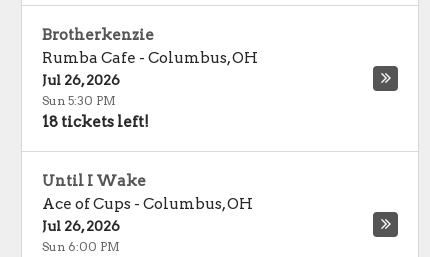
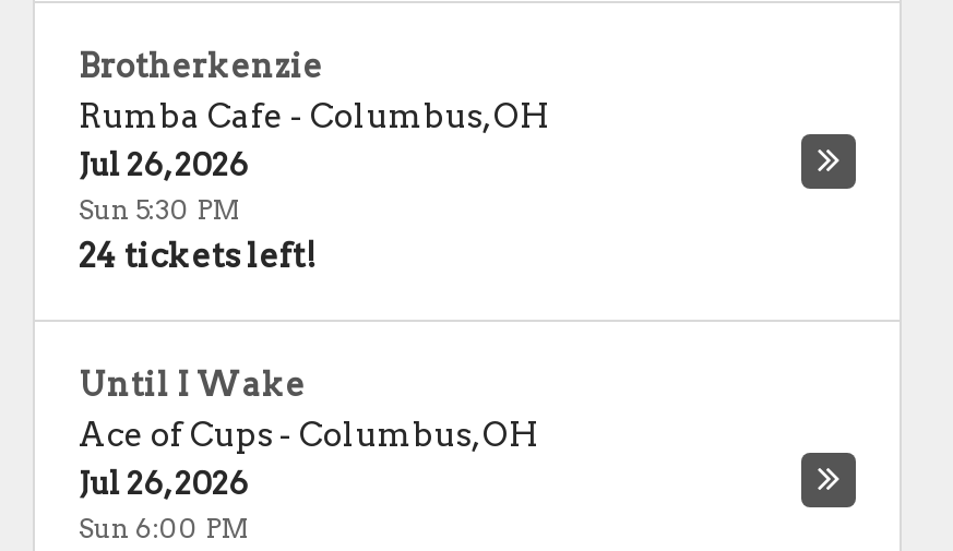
- 18 tickets left!
+ 24 tickets left!
